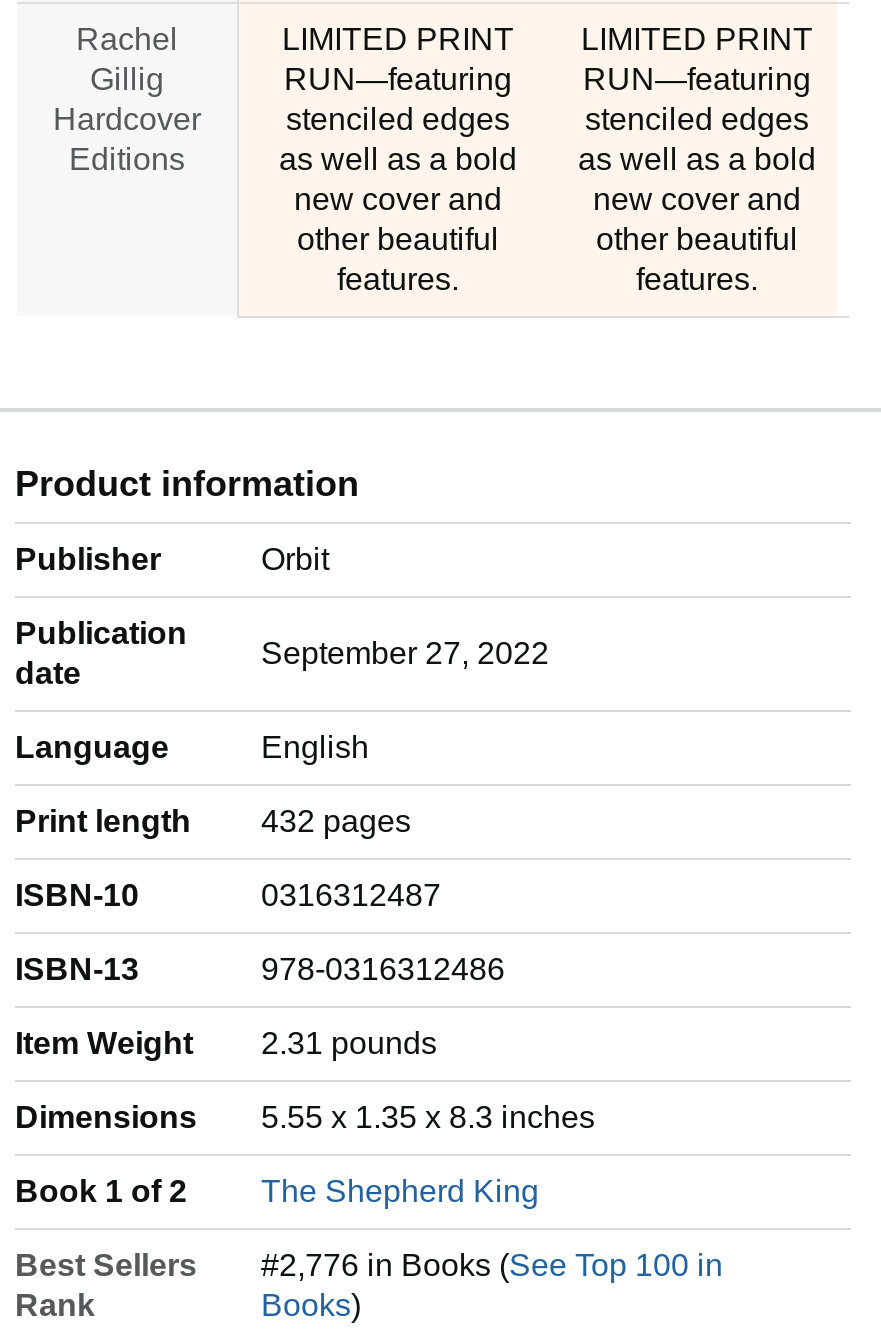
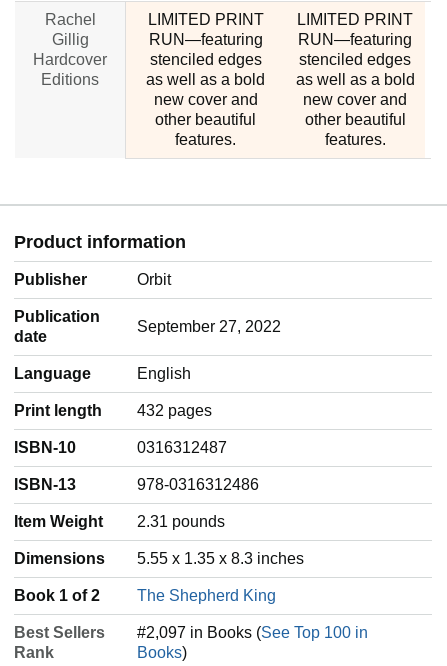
- #2,776 in Books (See Top 100 in
+ #2,097 in Books (See Top 100 in
